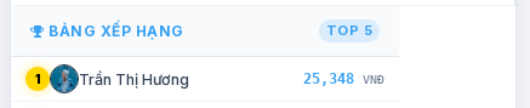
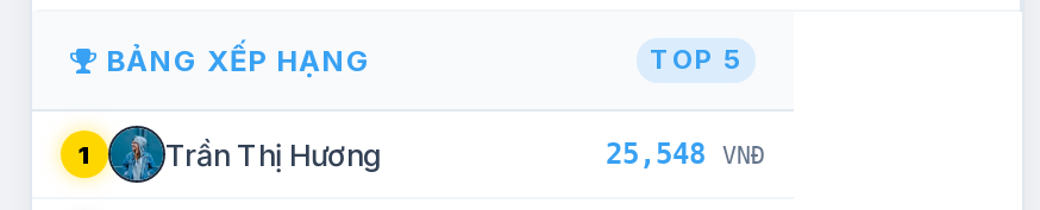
- 25,348 VNĐ
+ 25,548 VNĐ
